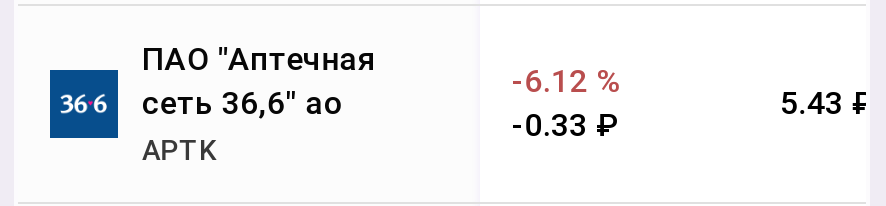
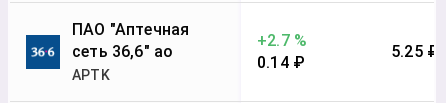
- -6.12 %
+ +2.7 %

- 5.43 ₽
+ 5.25 ₽

- -0.33 ₽
+ 0.14 ₽
